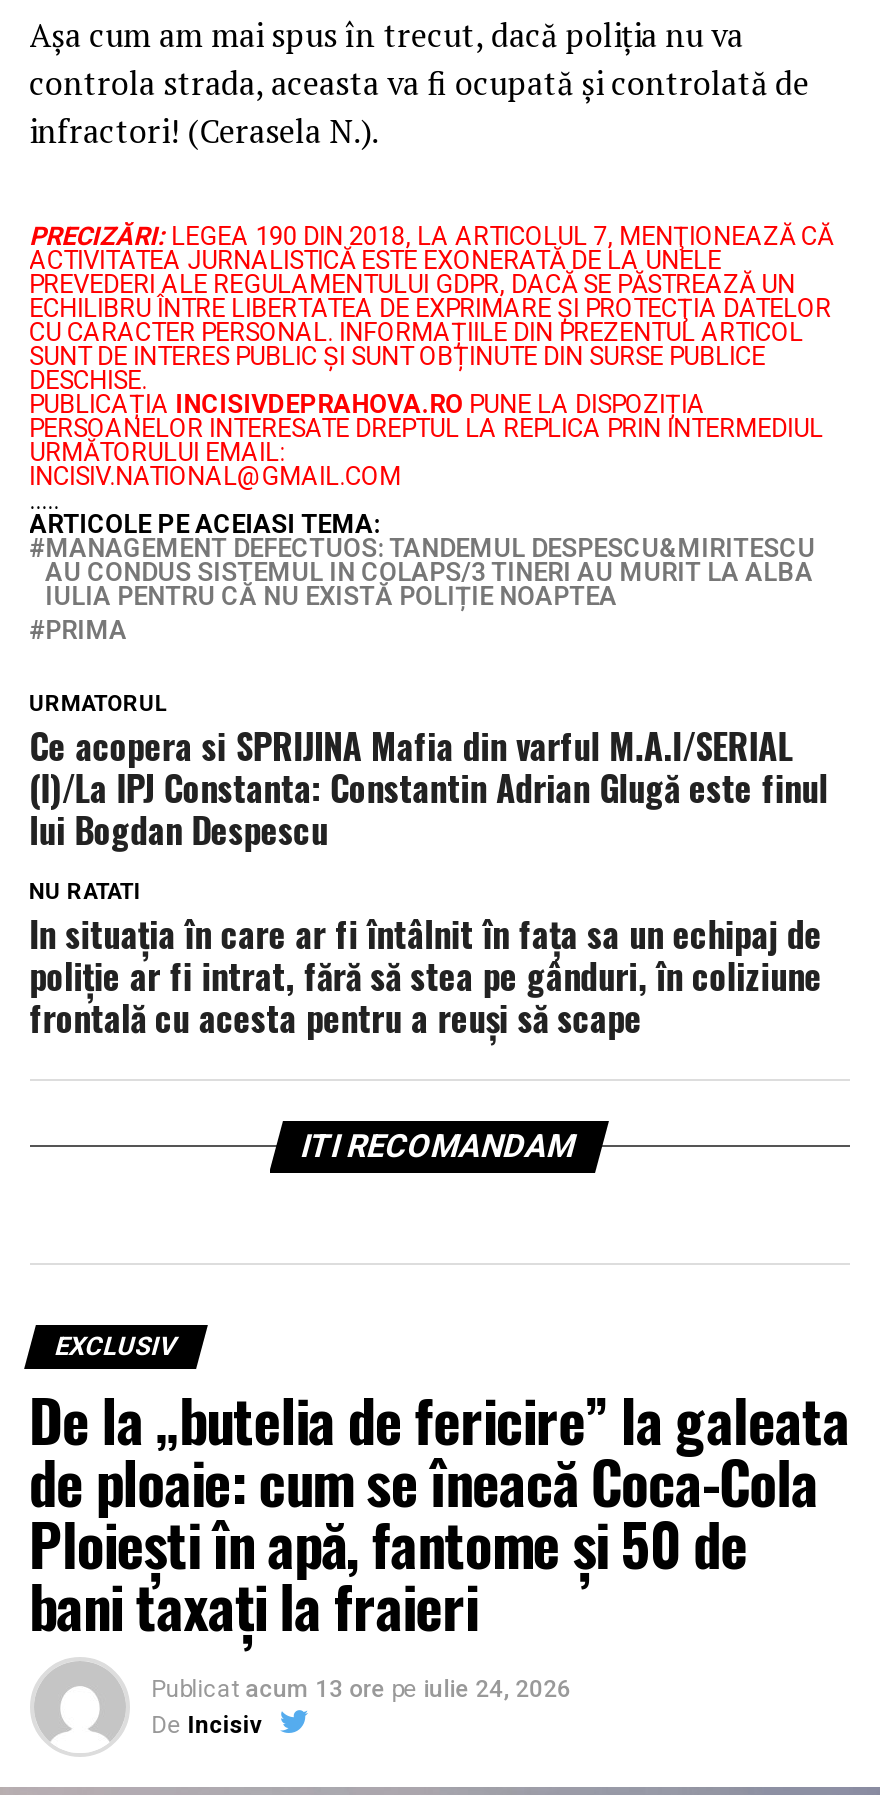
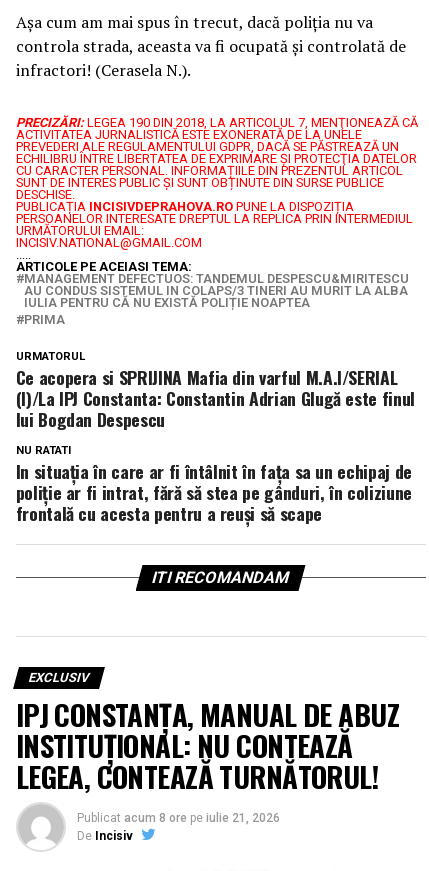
- De la „butelia de fericire” la galeata
- de ploaie: cum se îneacă Coca-Cola
- Ploiești în apă, fantome și 50 de
- bani taxați la fraieri
- Publicat acum 13 ore pe iulie 24, 2026
+ IPJ CONSTANȚA, MANUAL DE ABUZ
+ INSTITUȚIONAL: NU CONTEAZĂ
+ LEGEA, CONTEAZĂ TURNĂTORUL!
+ Publicat acum 8 ore pe iulie 21, 2026
